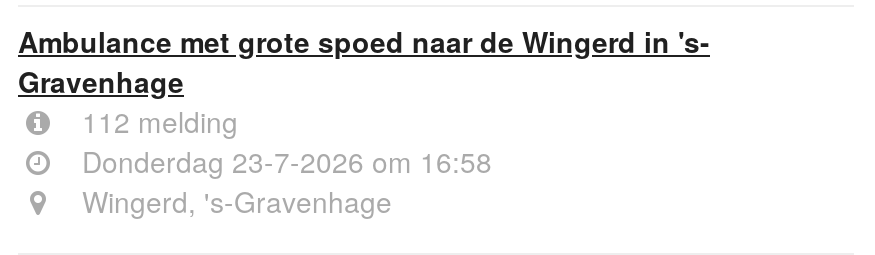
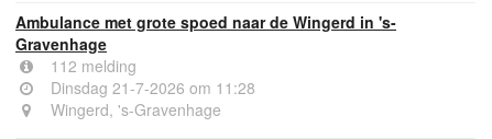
- Donderdag 23-7-2026 om 16:58
+ Dinsdag 21-7-2026 om 11:28
